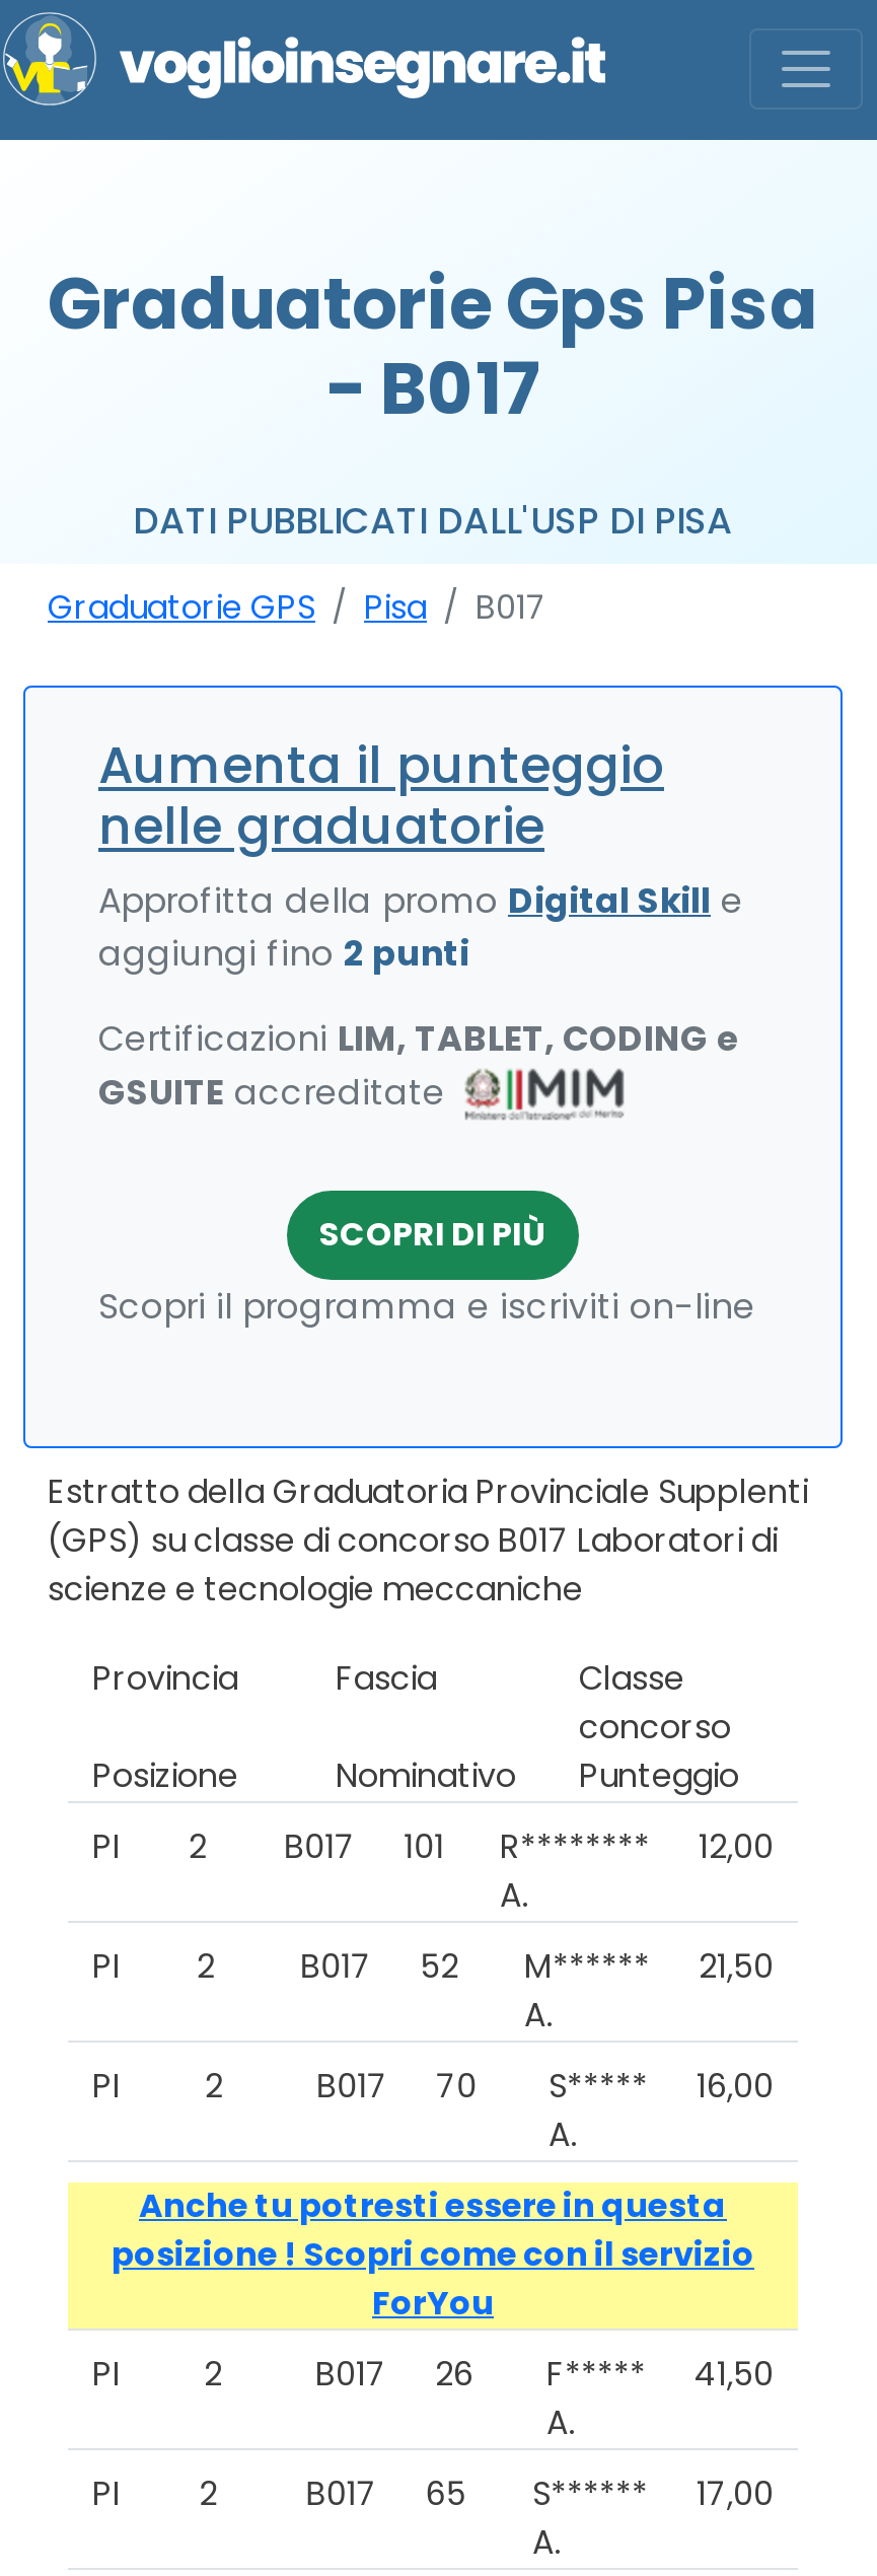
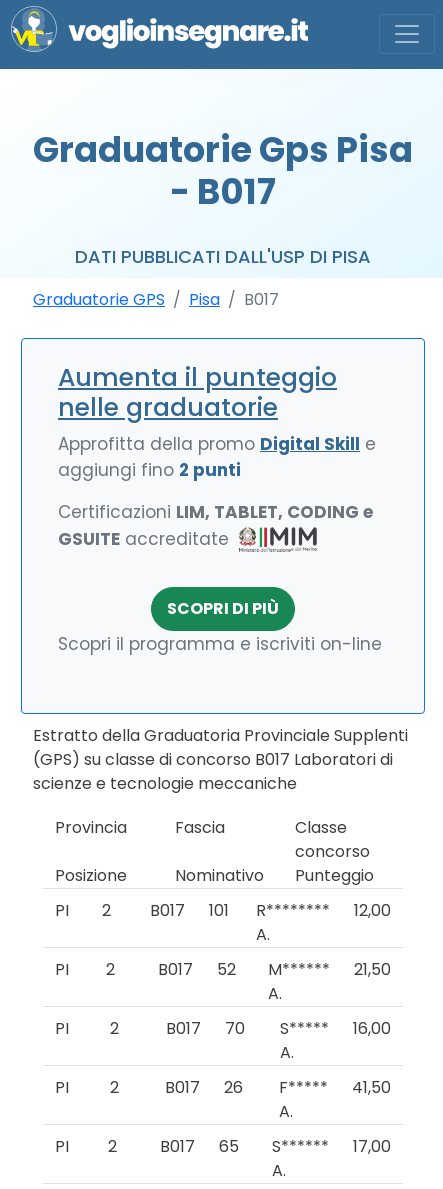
- [image]
- Anche tu potresti essere in questa
- posizione ! Scopri come con il servizio
- ForYou

- [image]
